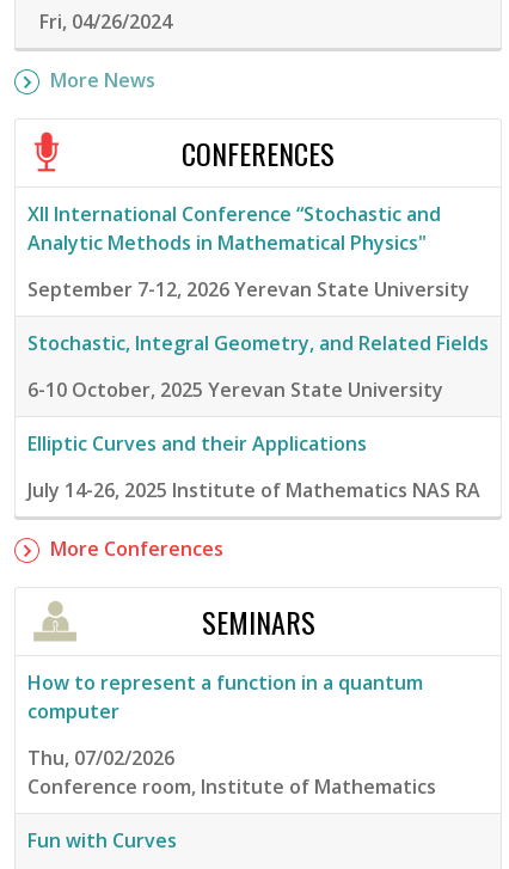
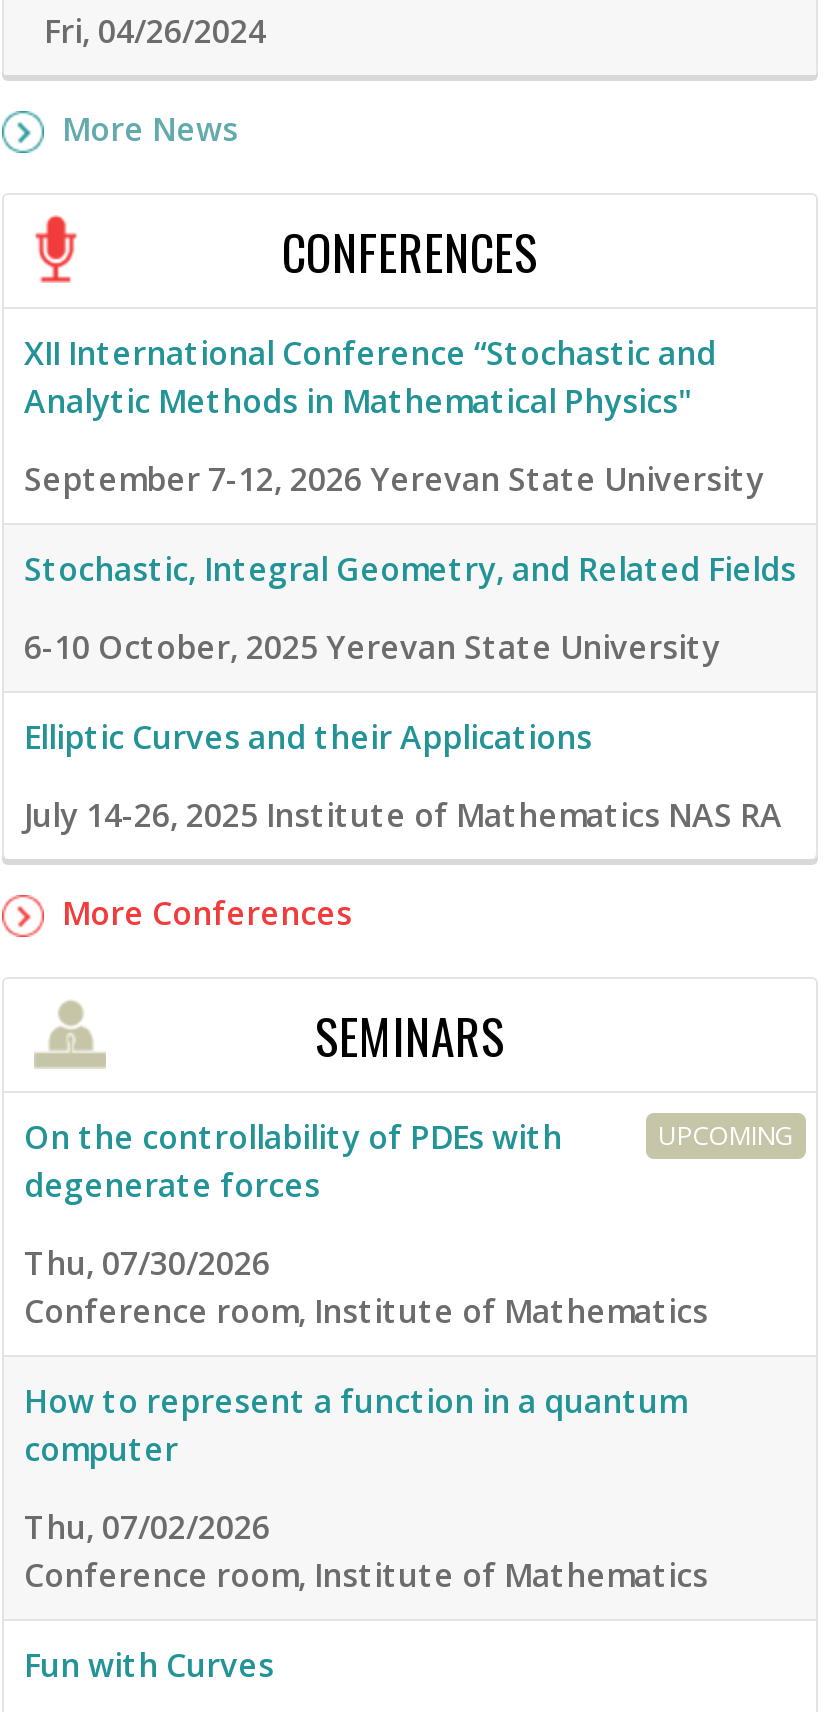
+ UPCOMING
+ On the controllability of PDEs with
+ degenerate forces
+ Thu, 07/30/2026
+ Conference room, Institute of Mathematics
